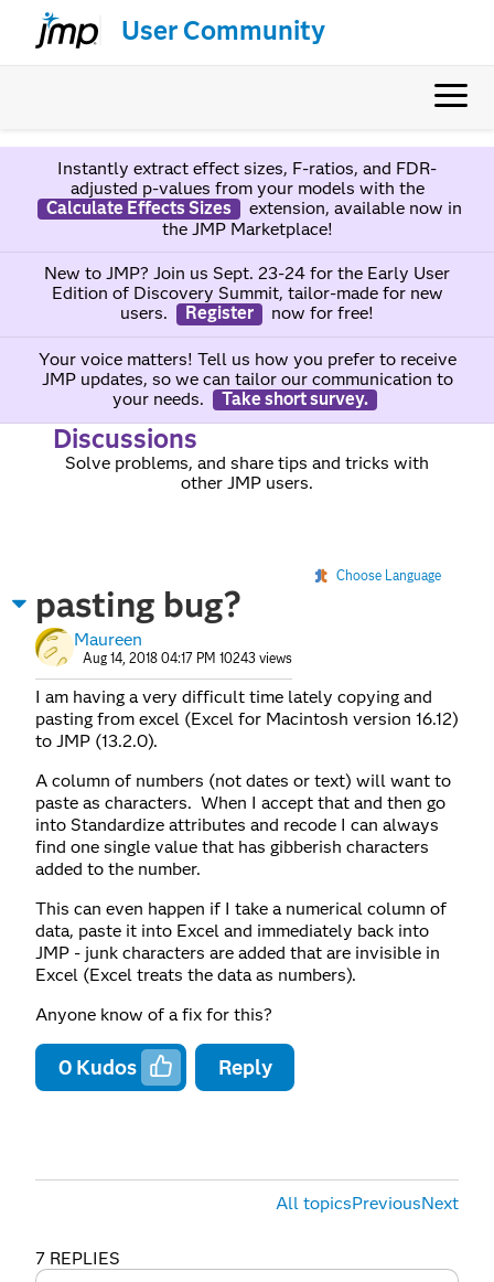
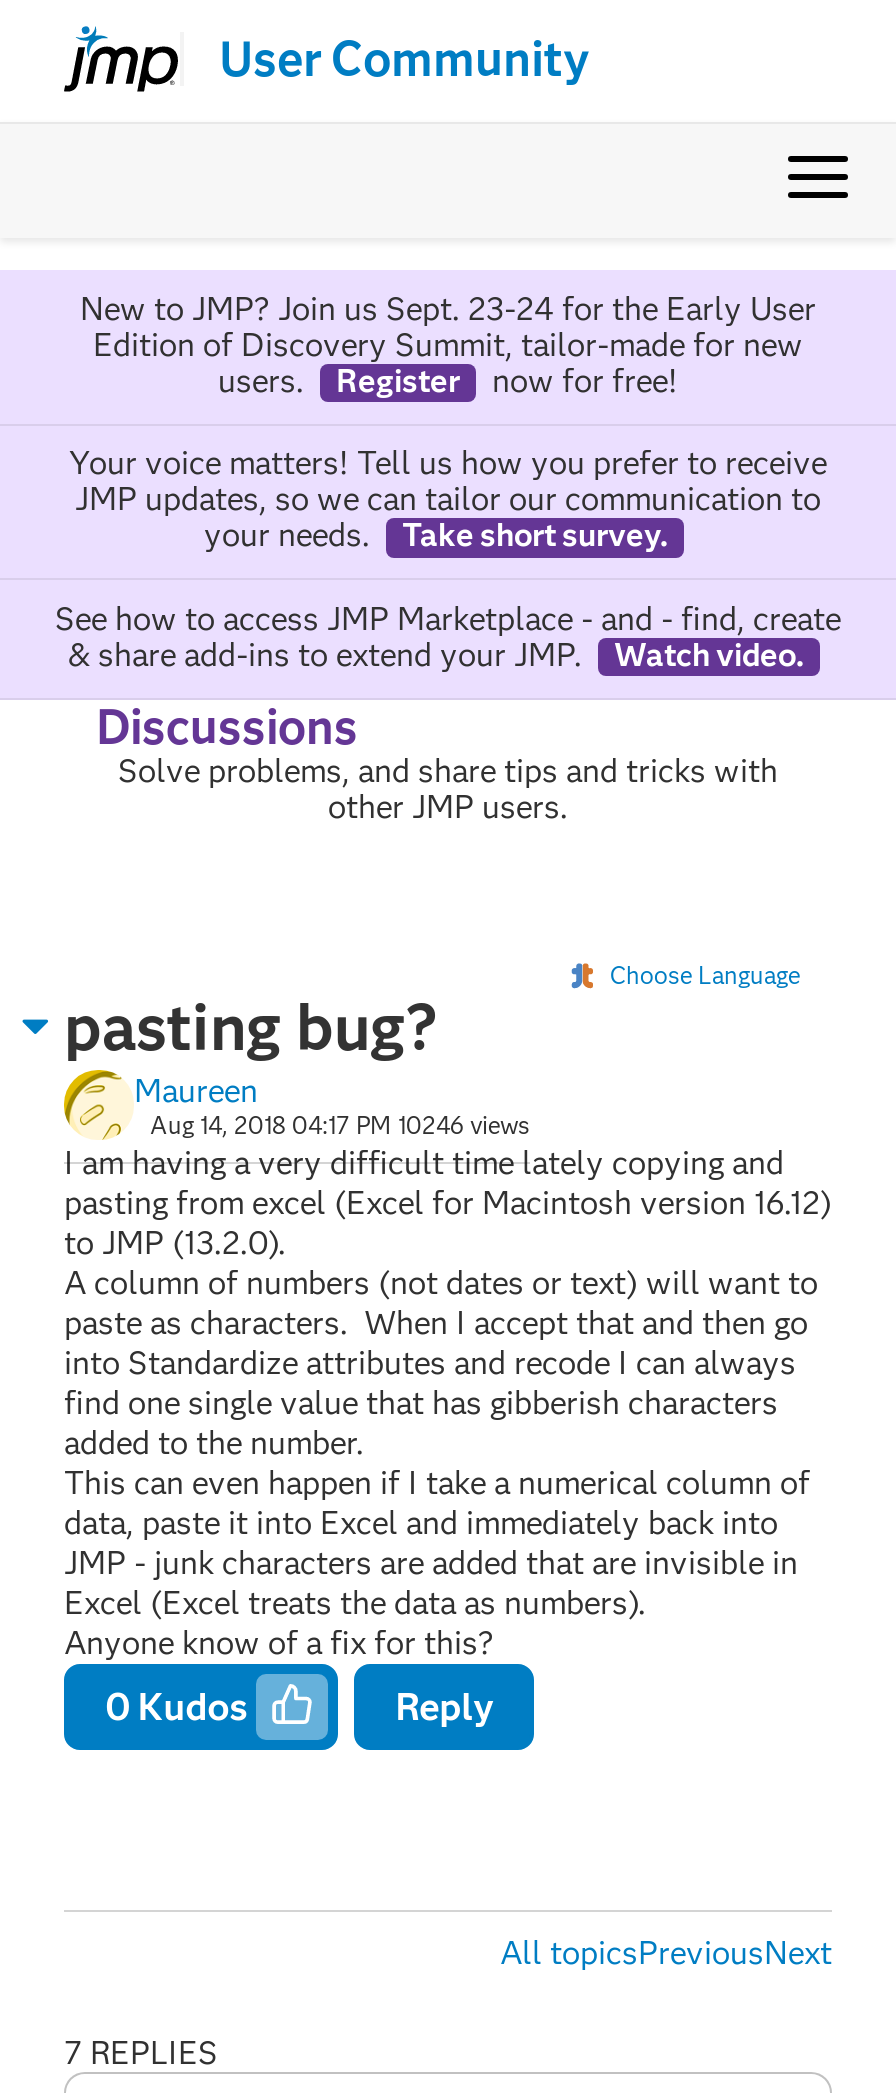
- Instantly extract effect sizes, F-ratios, and FDR-
- adjusted p-values from your models with the
- Calculate Effects Sizes
- extension, available now in
- the JMP Marketplace!

+ See how to access JMP Marketplace - and - find, create
+ & share add-ins to extend your JMP.
+ Watch video.

- Aug 14, 2018 04:17 PM 10243 views
+ Aug 14, 2018 04:17 PM 10246 views
